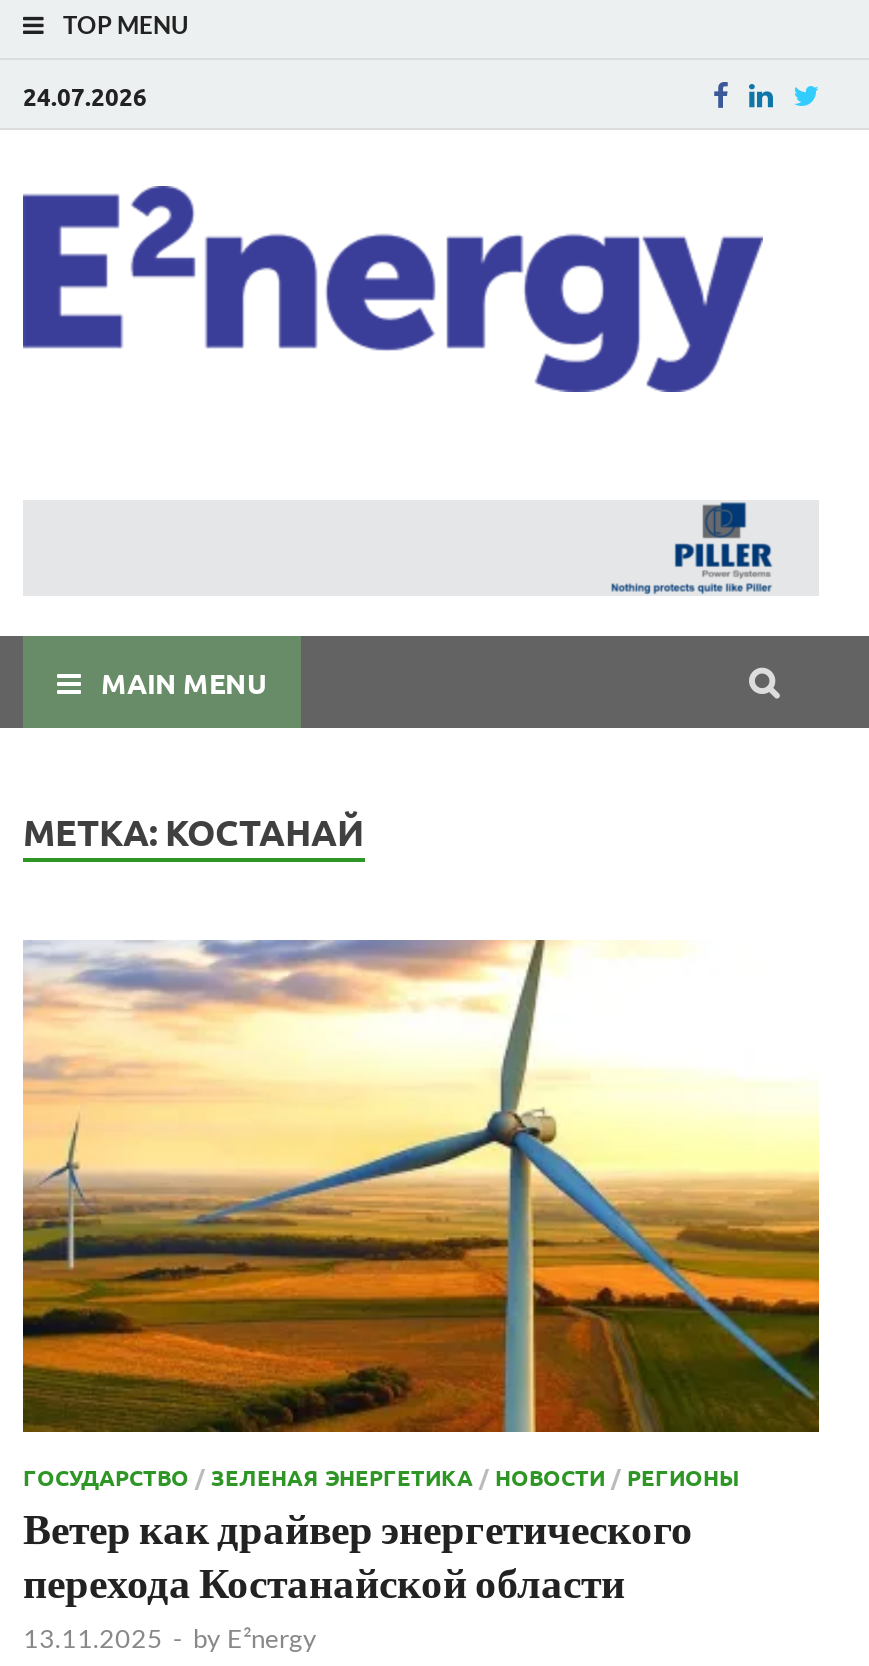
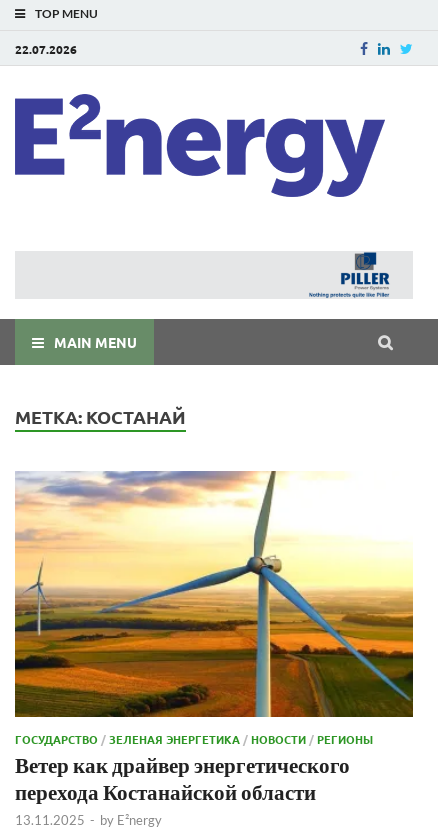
- 24.07.2026
+ 22.07.2026
